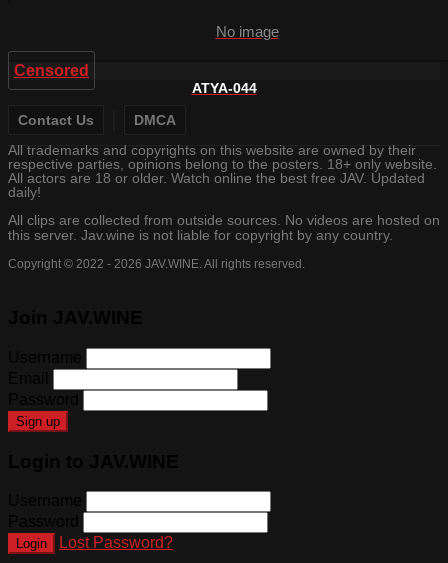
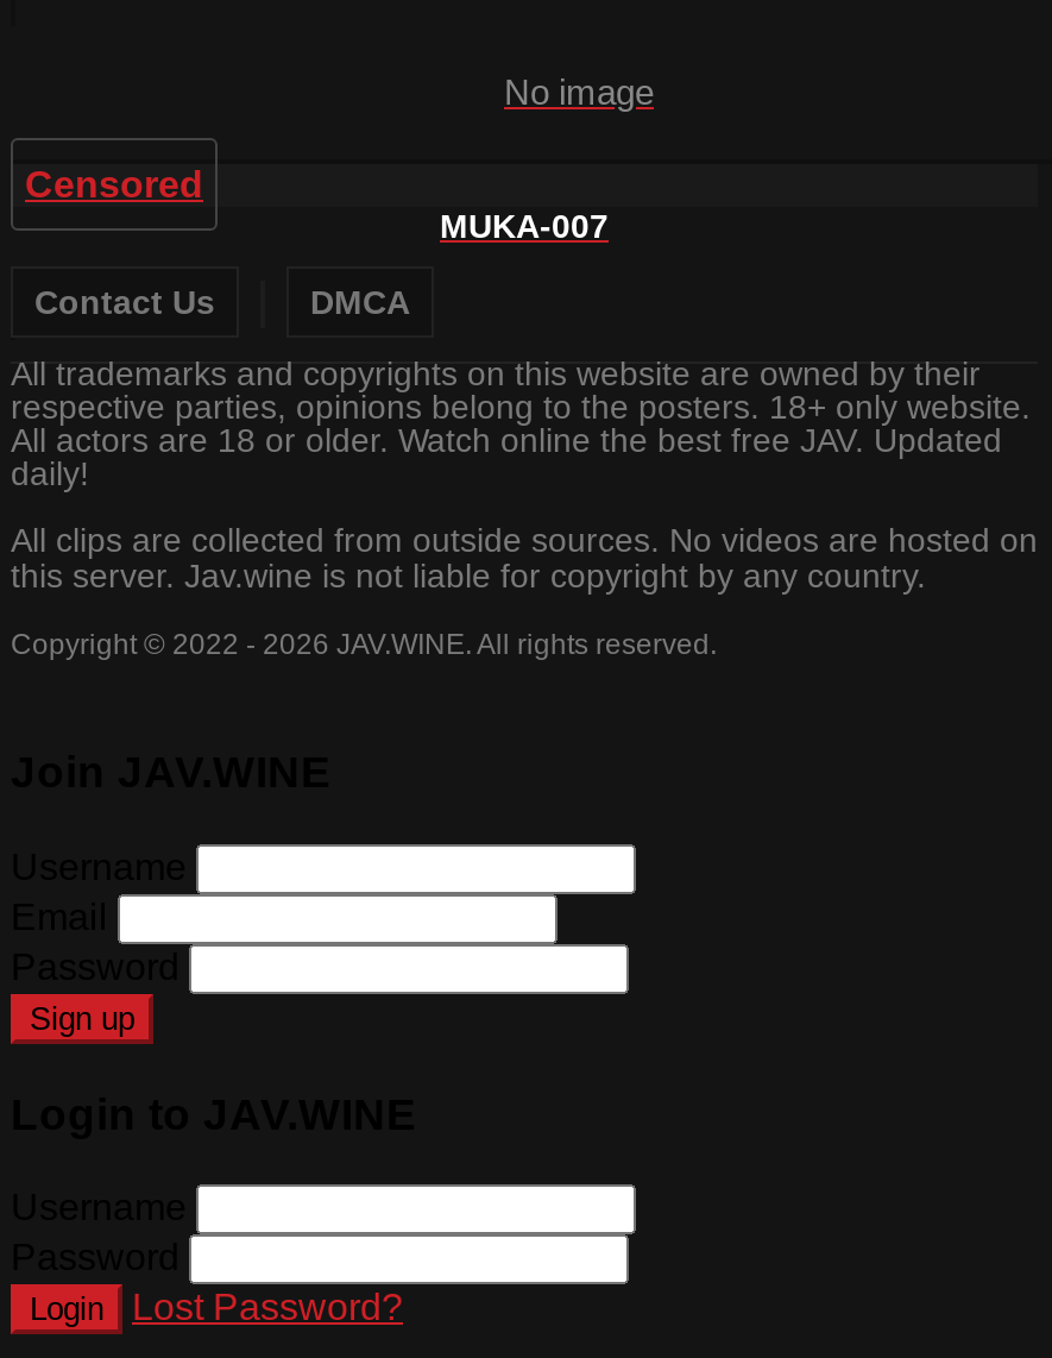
- ATYA-044
+ MUKA-007
